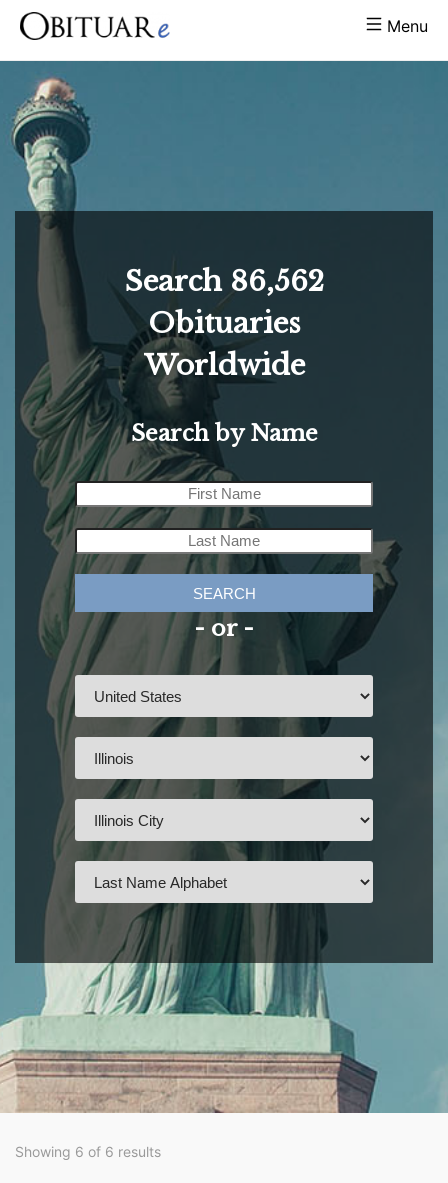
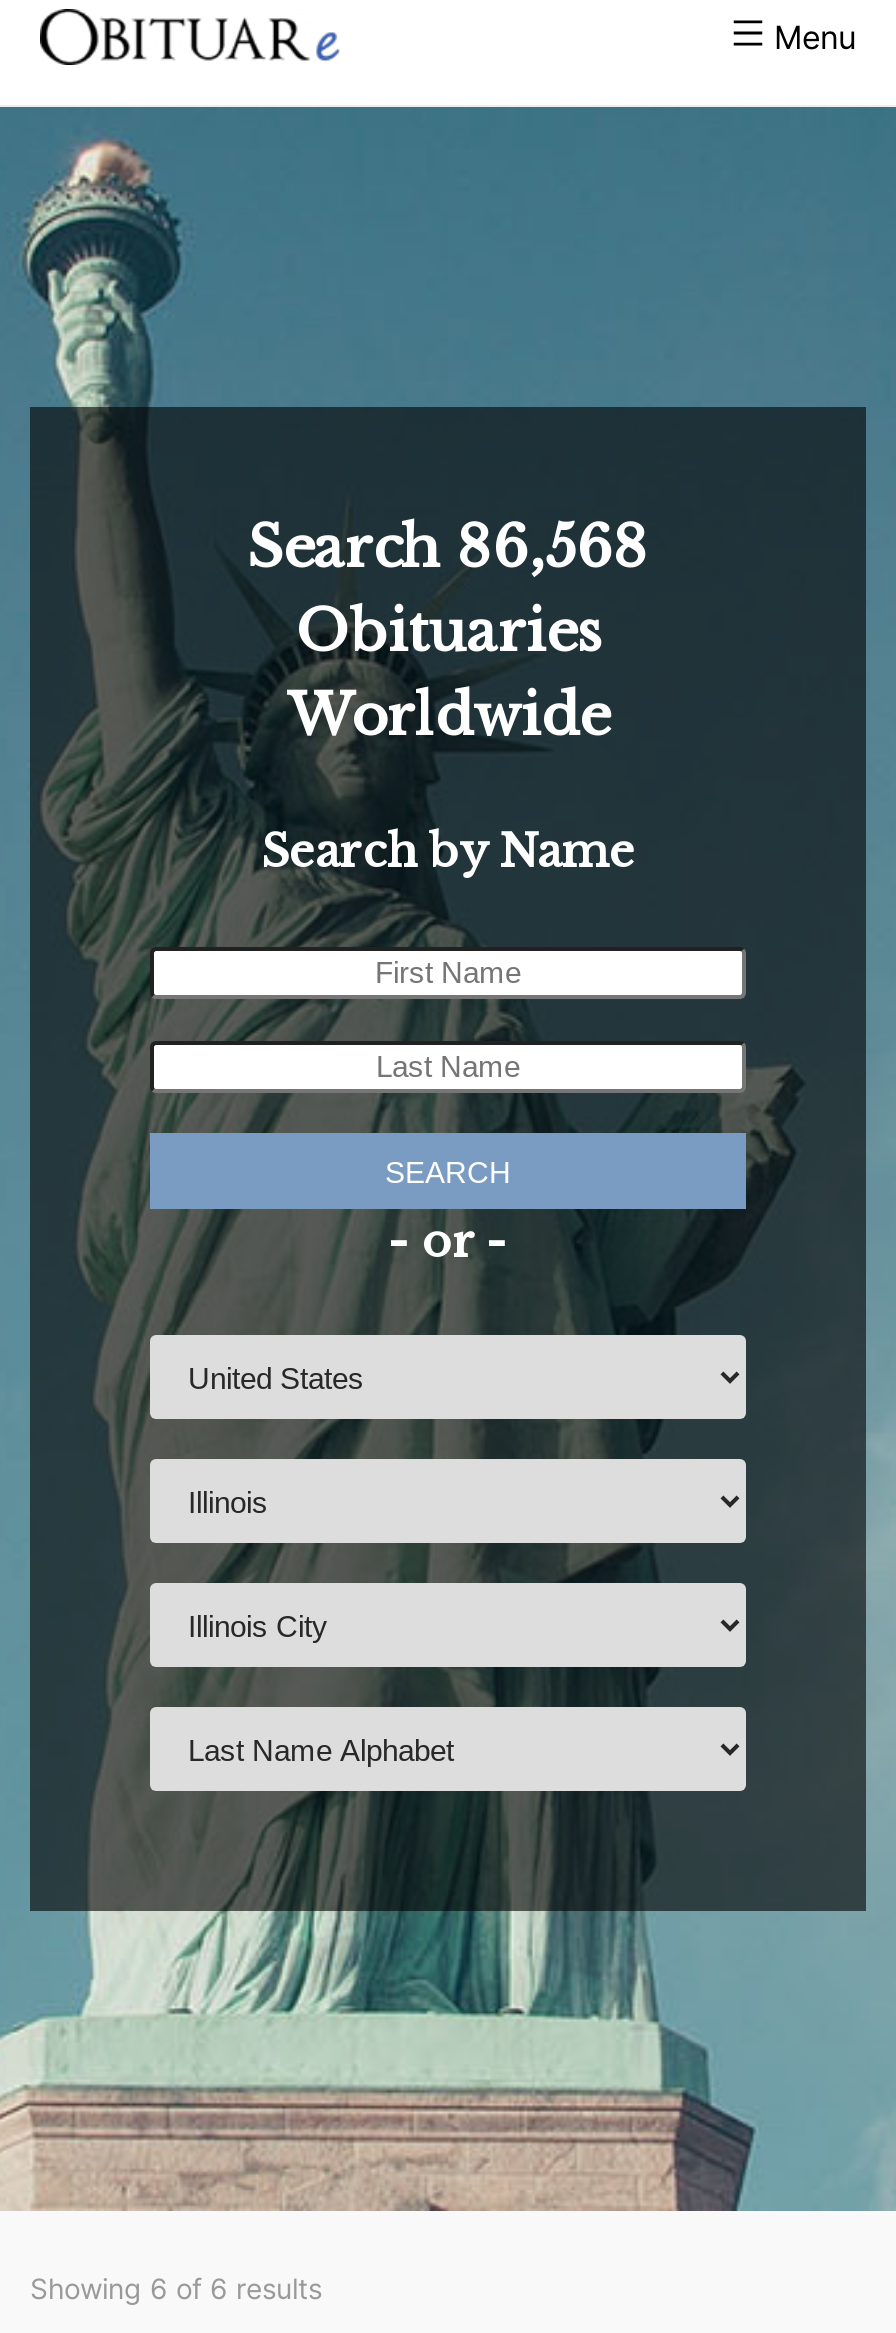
- Search 86,562
+ Search 86,568
